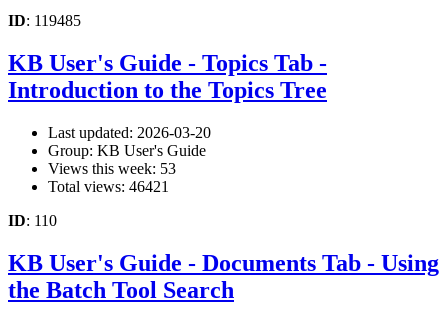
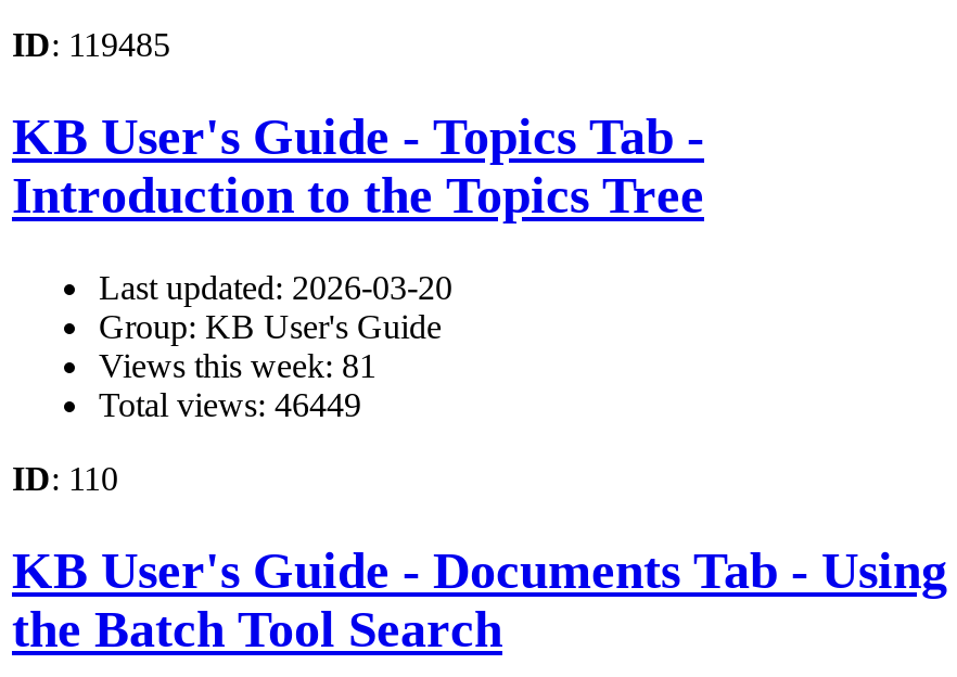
- Views this week: 53
+ Views this week: 81

- Total views: 46421
+ Total views: 46449
